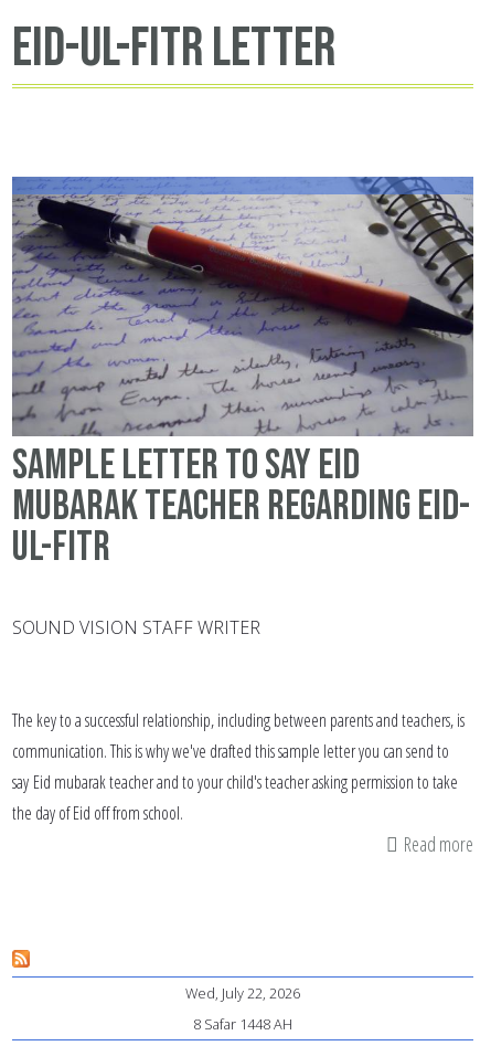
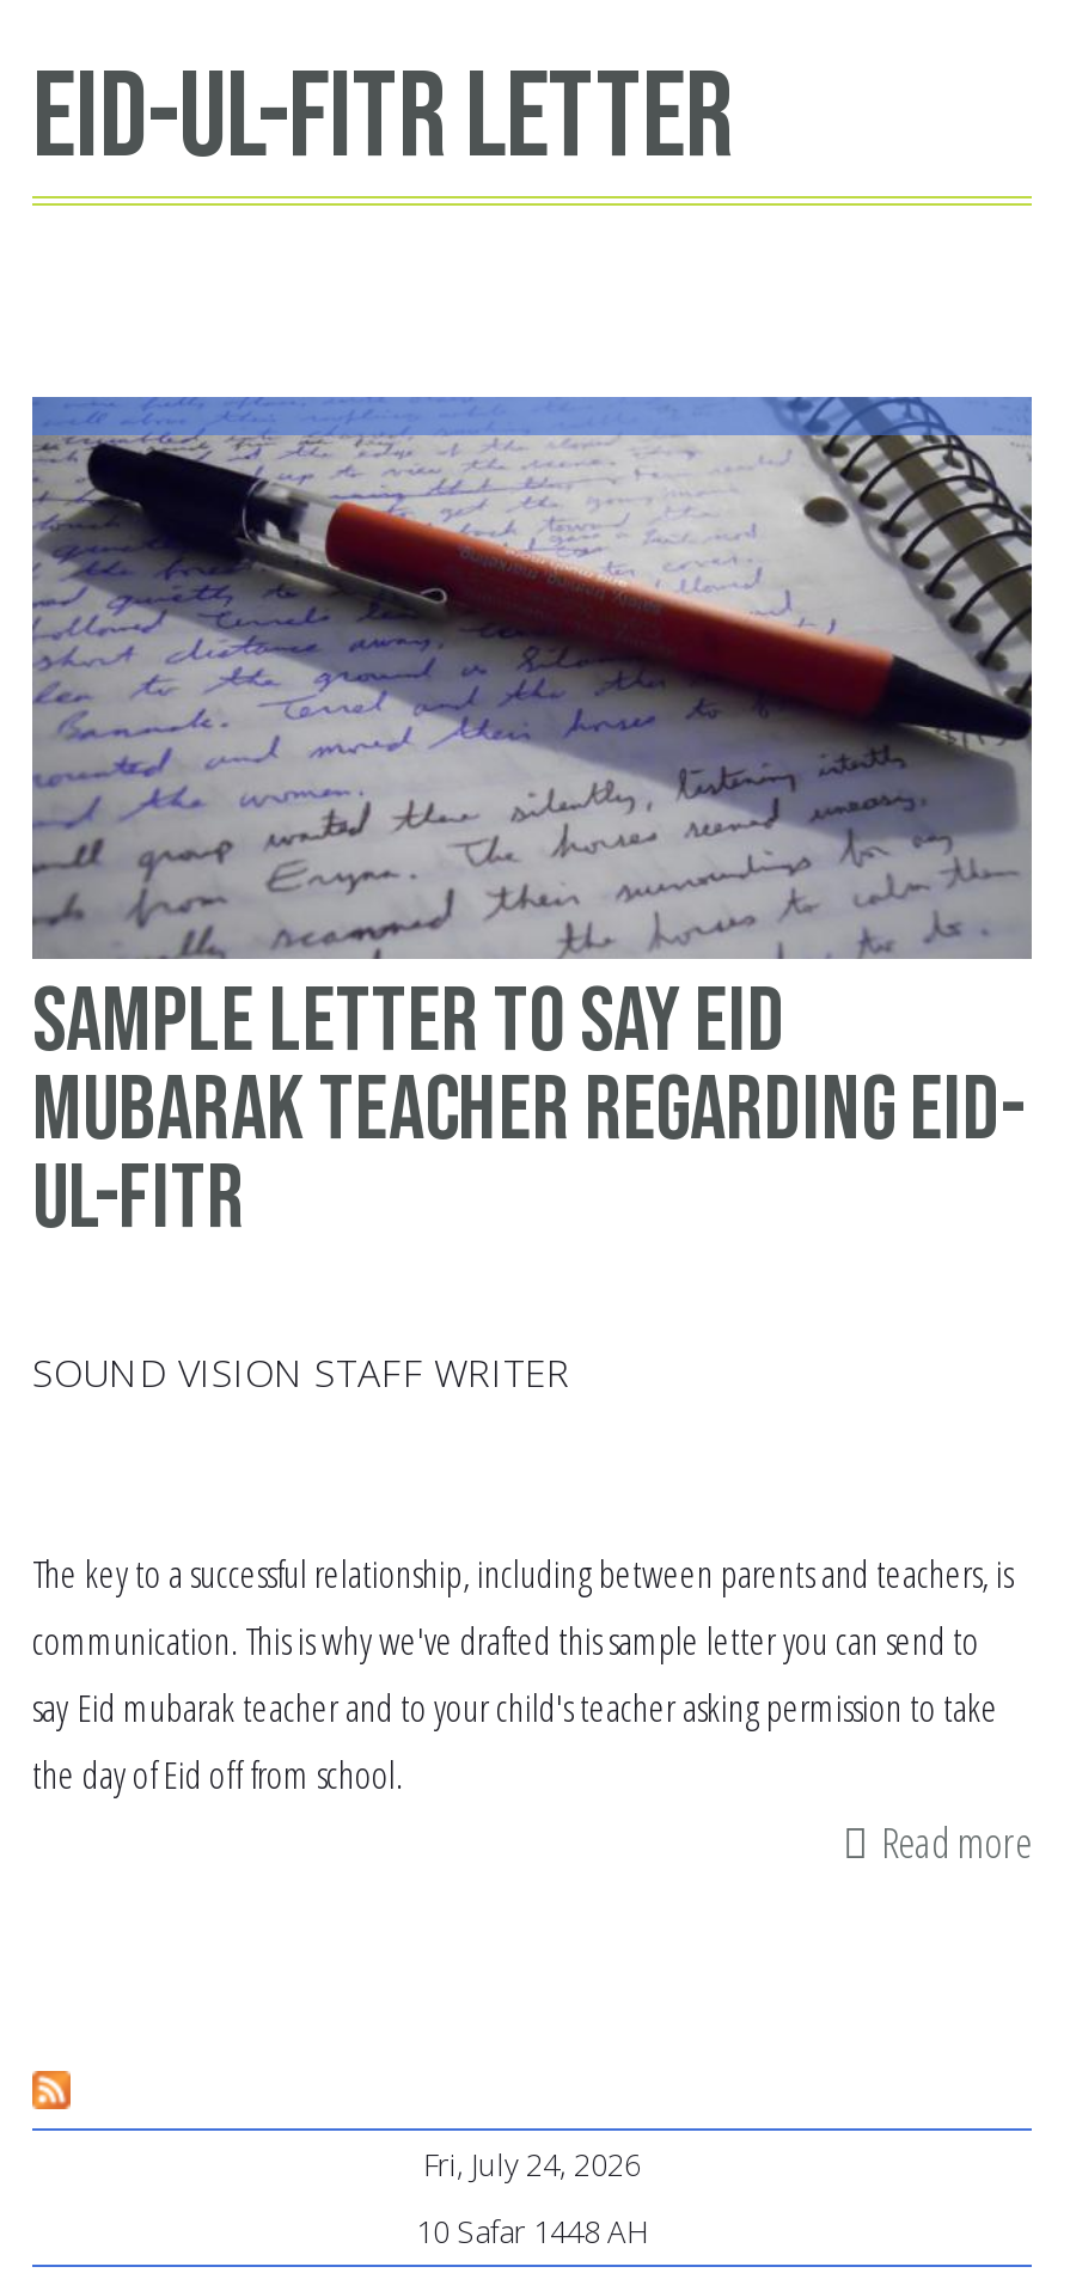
- Wed, July 22, 2026
+ Fri, July 24, 2026

- 8 Safar 1448 AH
+ 10 Safar 1448 AH
